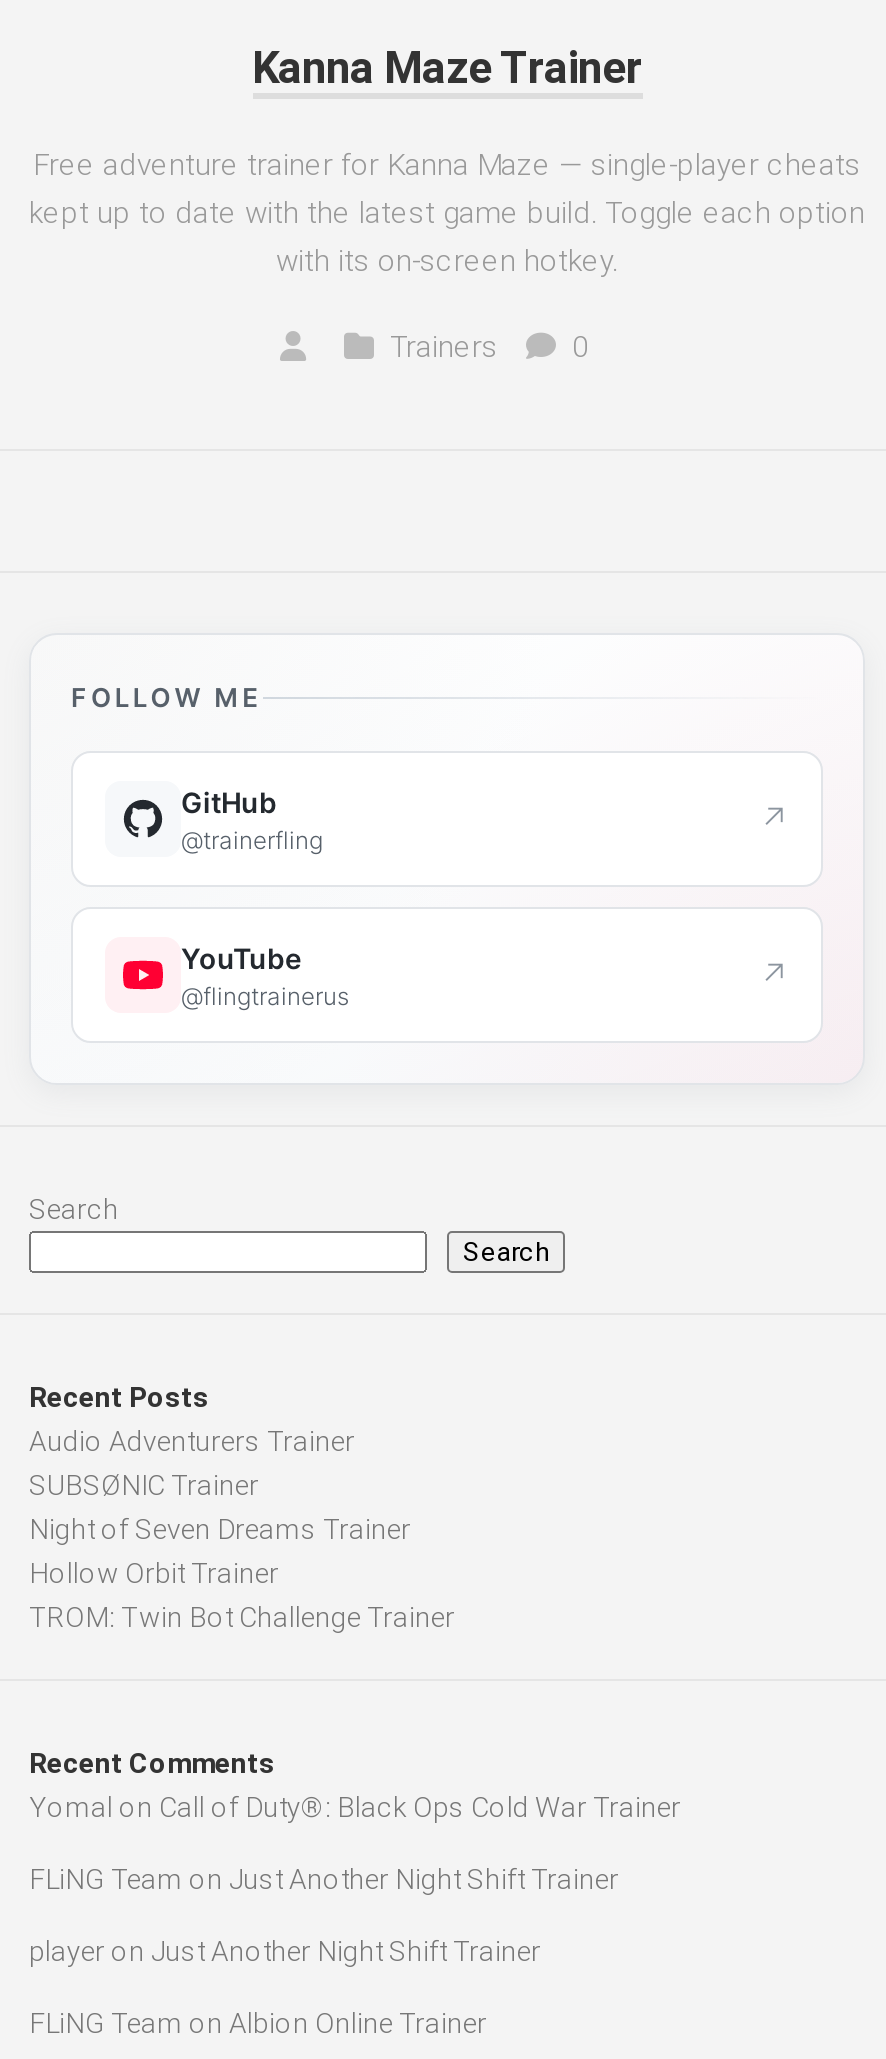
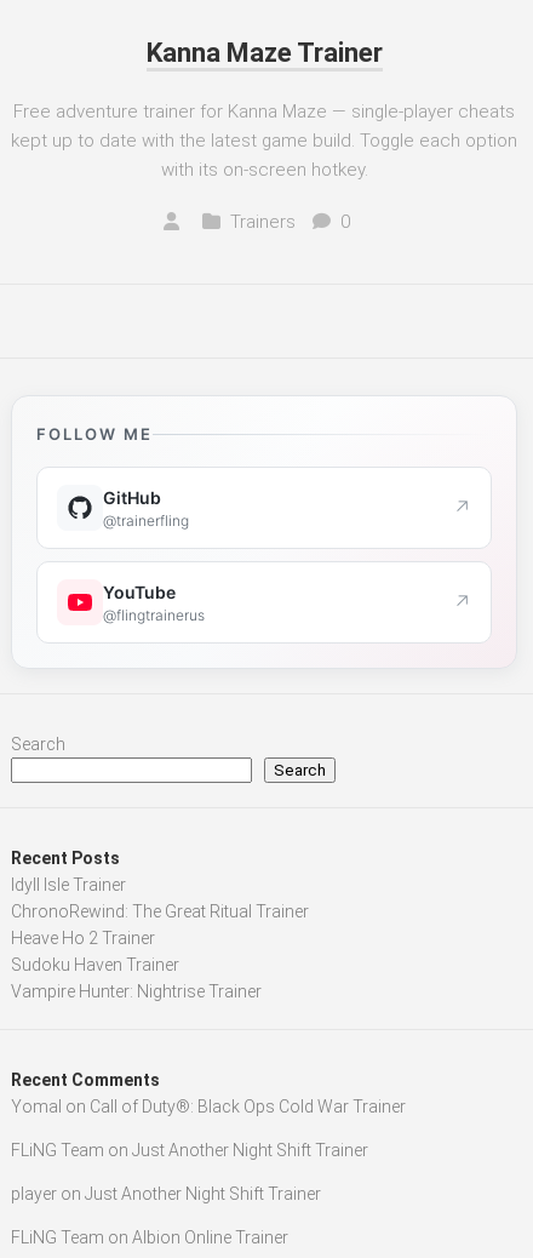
- Audio Adventurers Trainer
- SUBSØNIC Trainer
- Night of Seven Dreams Trainer
- Hollow Orbit Trainer
- TROM: Twin Bot Challenge Trainer
+ Idyll Isle Trainer
+ ChronoRewind: The Great Ritual Trainer
+ Heave Ho 2 Trainer
+ Sudoku Haven Trainer
+ Vampire Hunter: Nightrise Trainer
